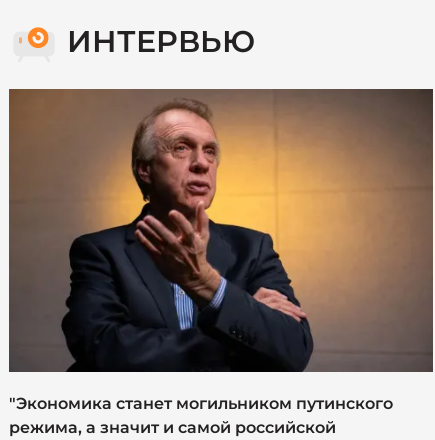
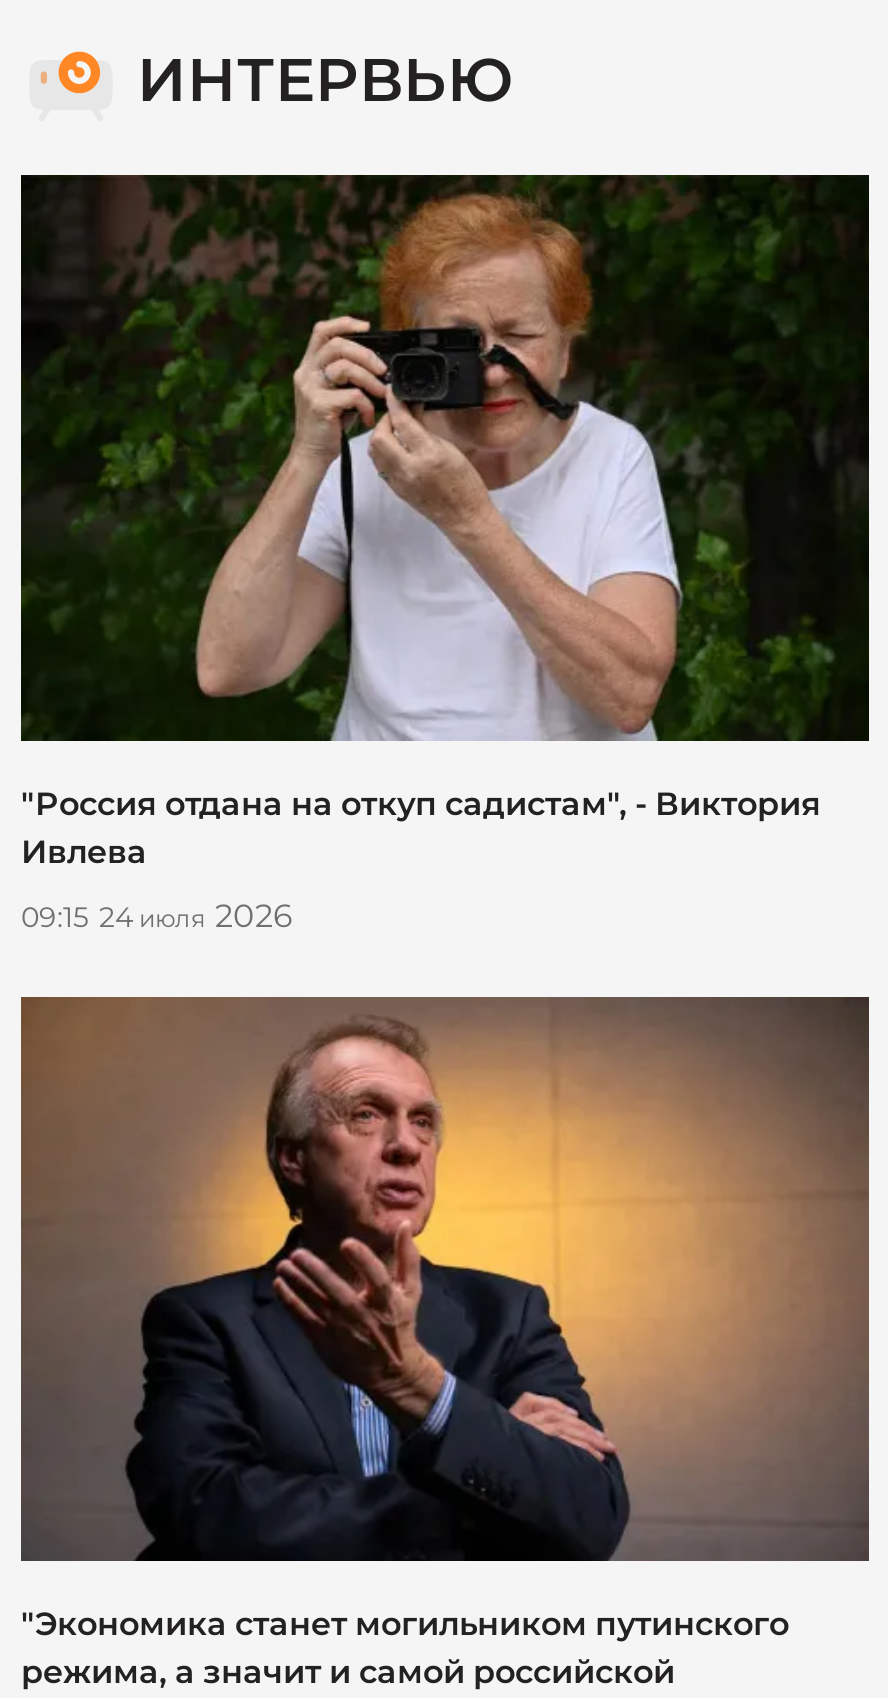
+ [image]
+ "Россия отдана на откуп садистам", - Виктория
+ Ивлева
+ 09:15 24 июля 2026
